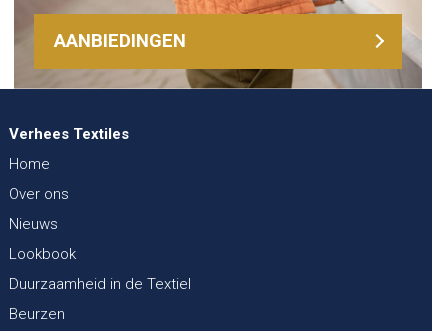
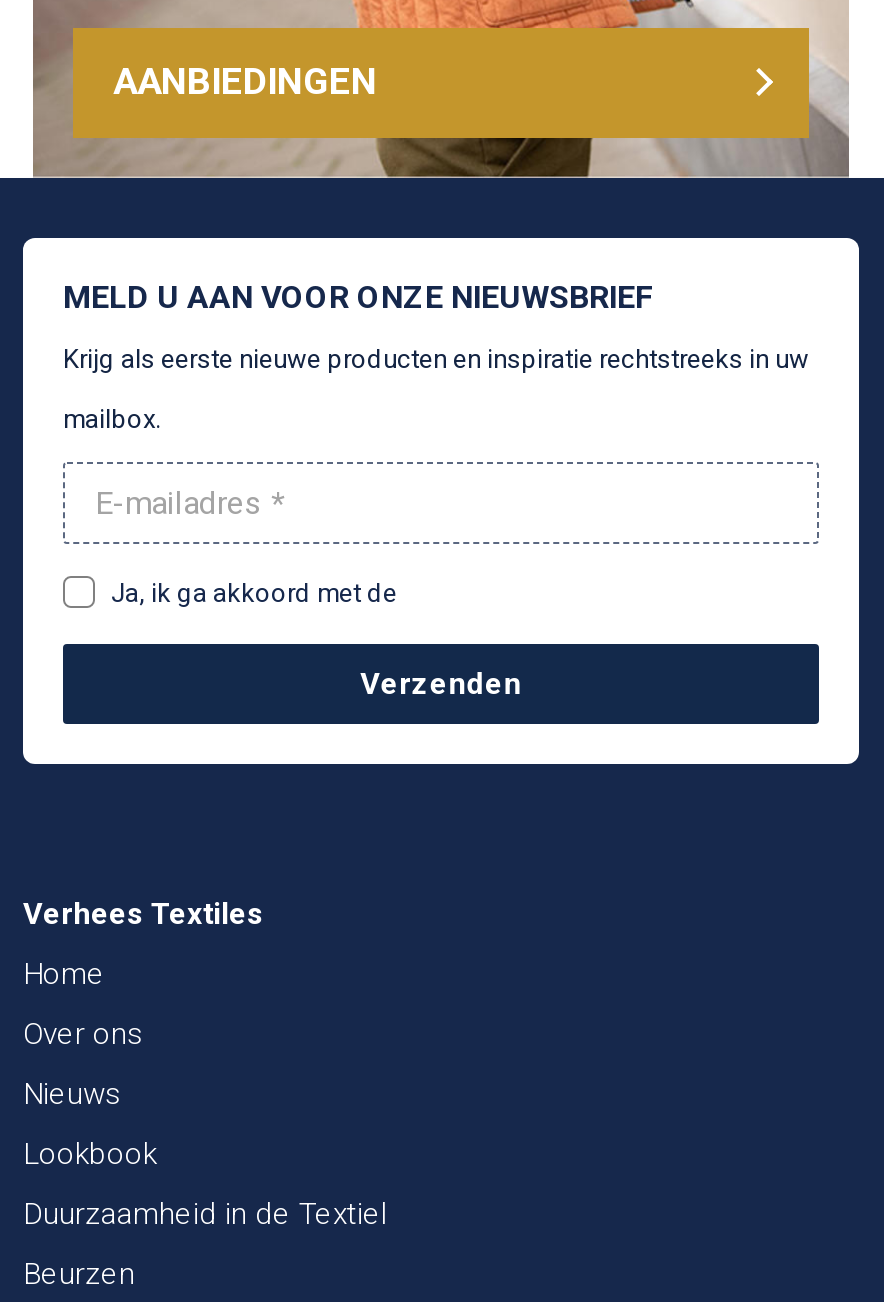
+ [image]
+ MELD U AAN VOOR ONZE NIEUWSBRIEF
+ Krijg als eerste nieuwe producten en inspiratie rechtstreeks in uw
+ mailbox.

+ Ja, ik ga akkoord met de
+ Verzenden
